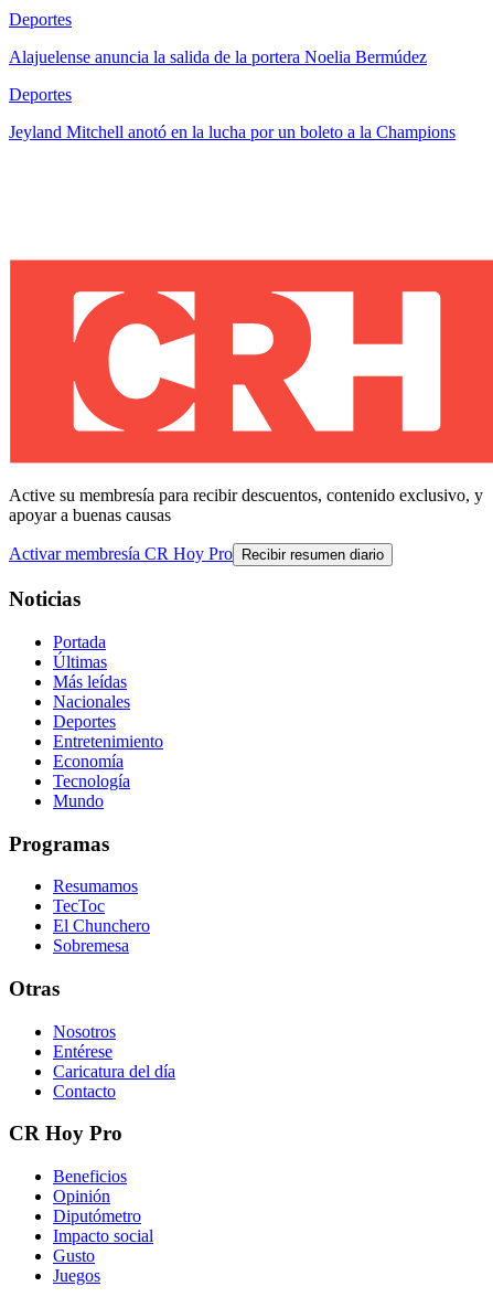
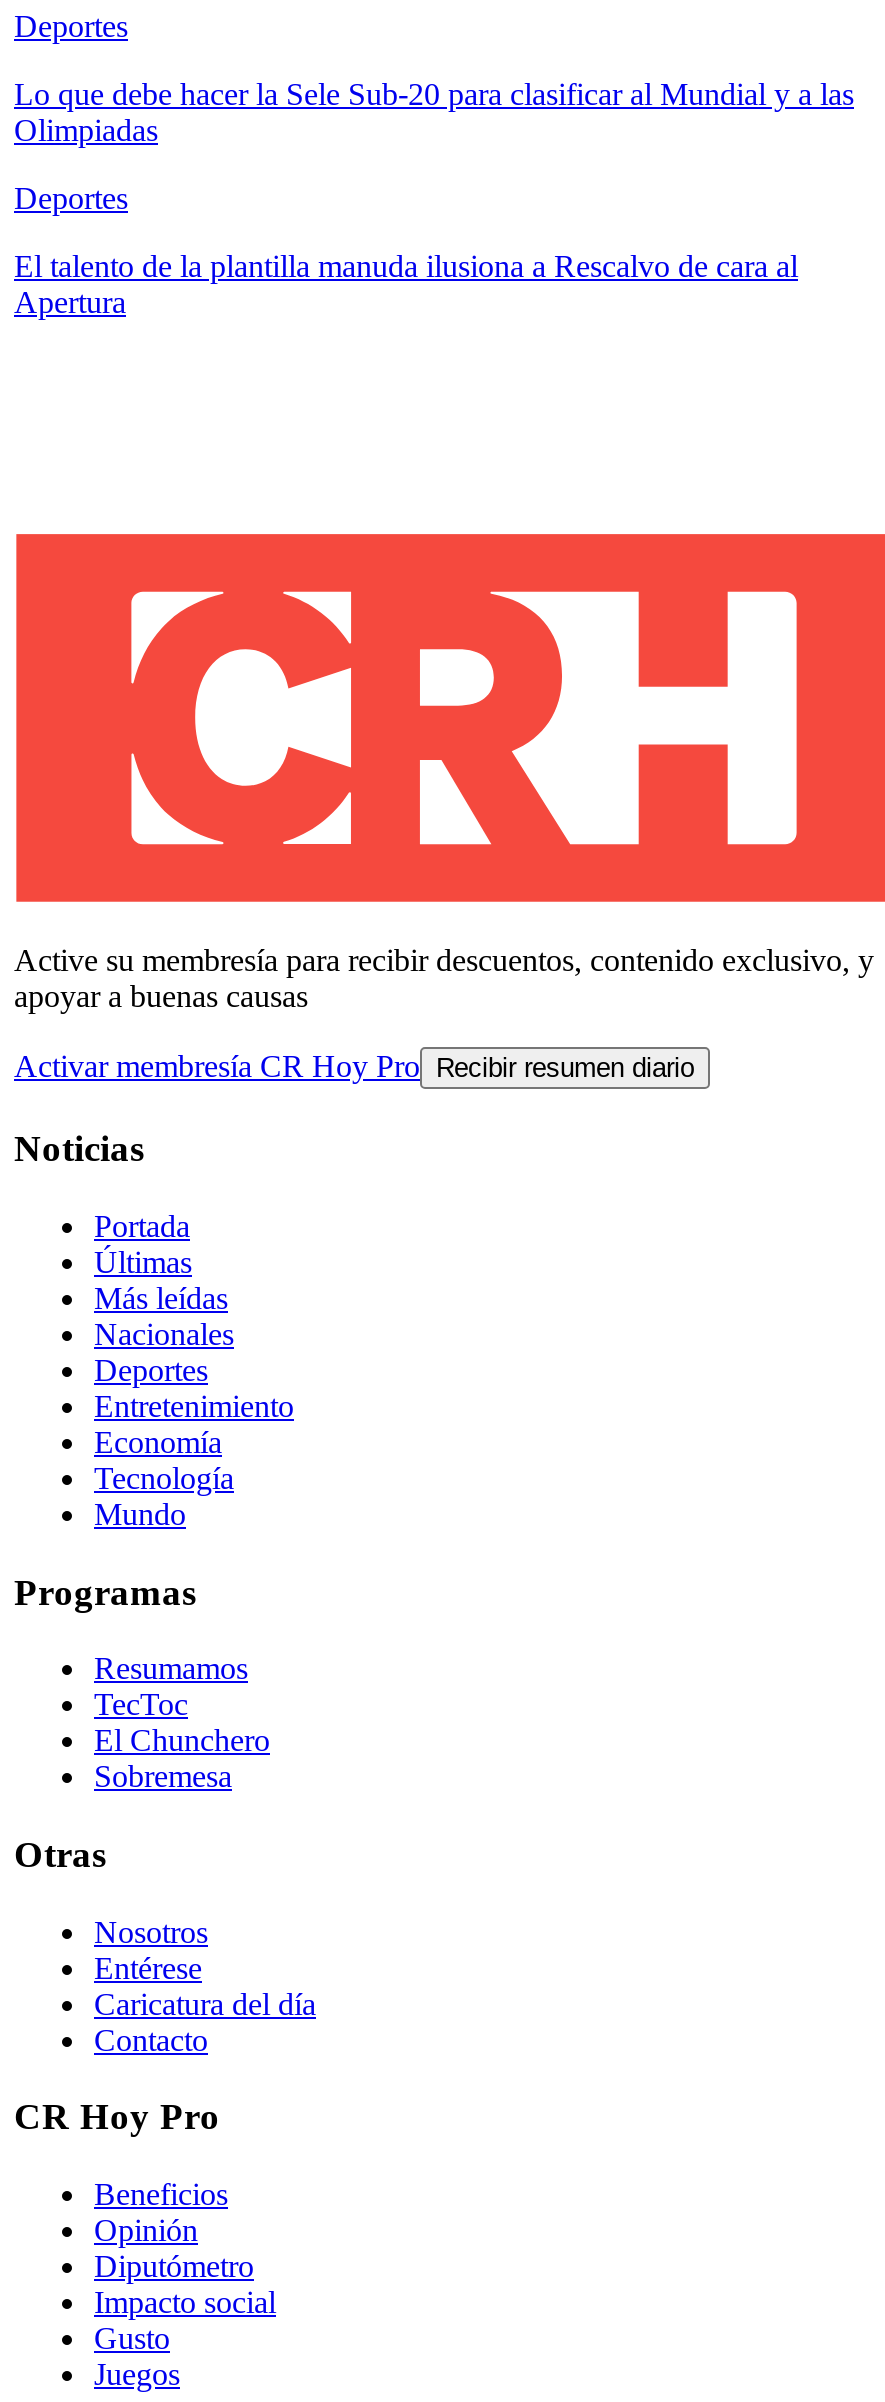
- Alajuelense anuncia la salida de la portera Noelia Bermúdez
+ Lo que debe hacer la Sele Sub-20 para clasificar al Mundial y a las
+ Olimpiadas

- Jeyland Mitchell anotó en la lucha por un boleto a la Champions
+ El talento de la plantilla manuda ilusiona a Rescalvo de cara al
+ Apertura
